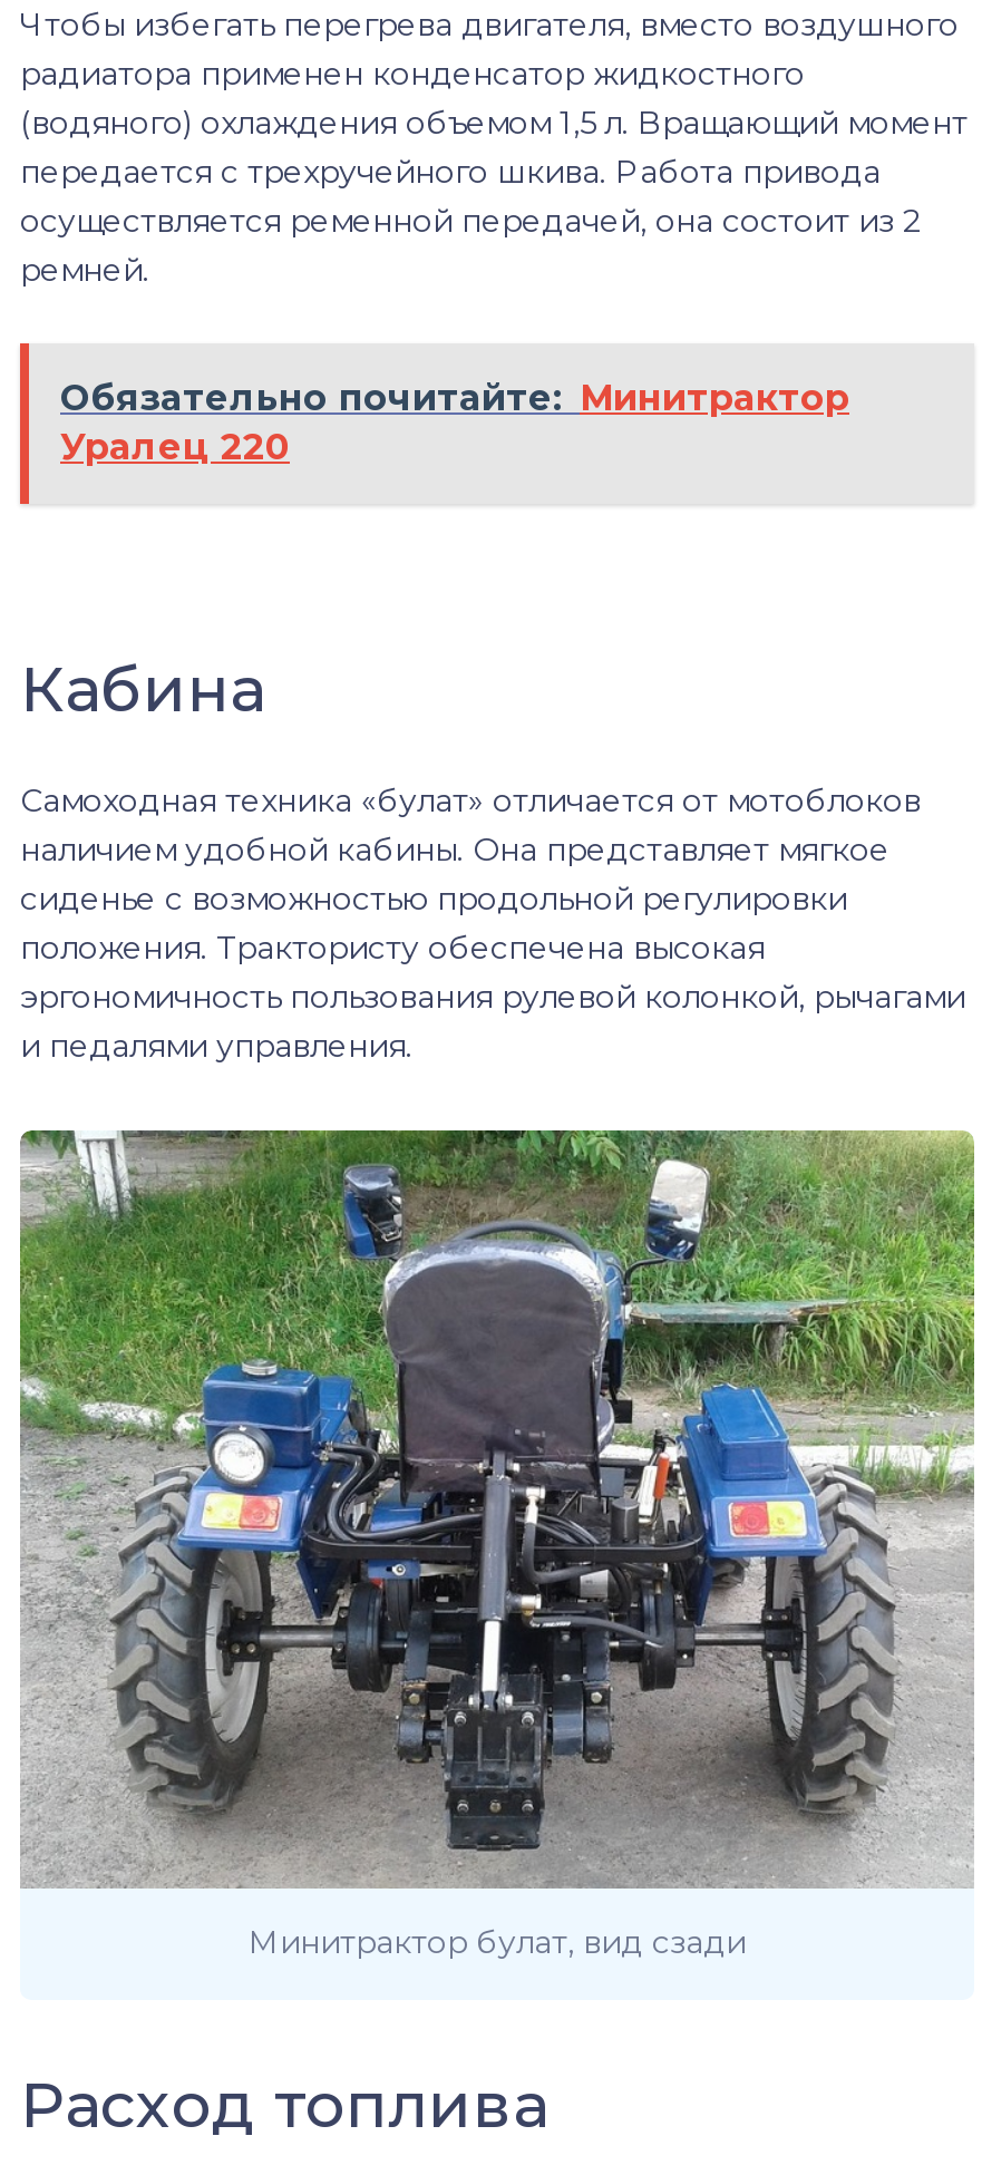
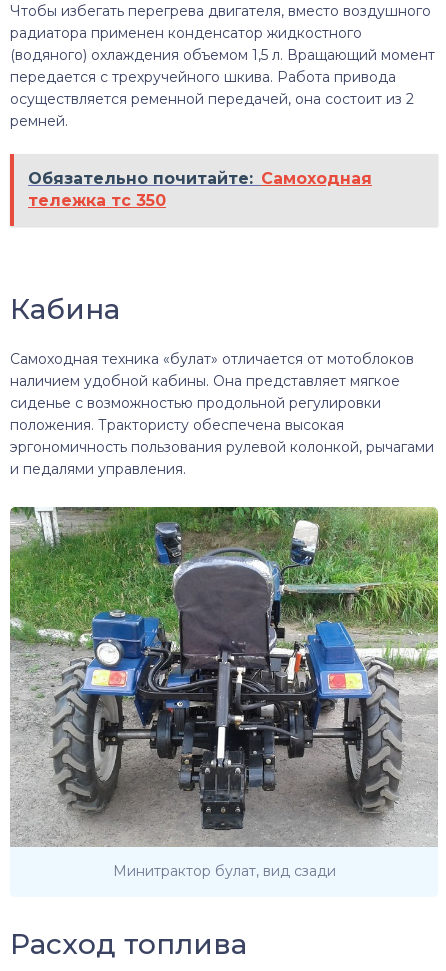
- Обязательно почитайте: Минитрактор
- Уралец 220
+ Обязательно почитайте: Самоходная
+ тележка тс 350
